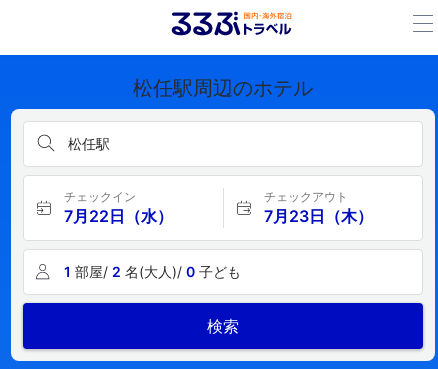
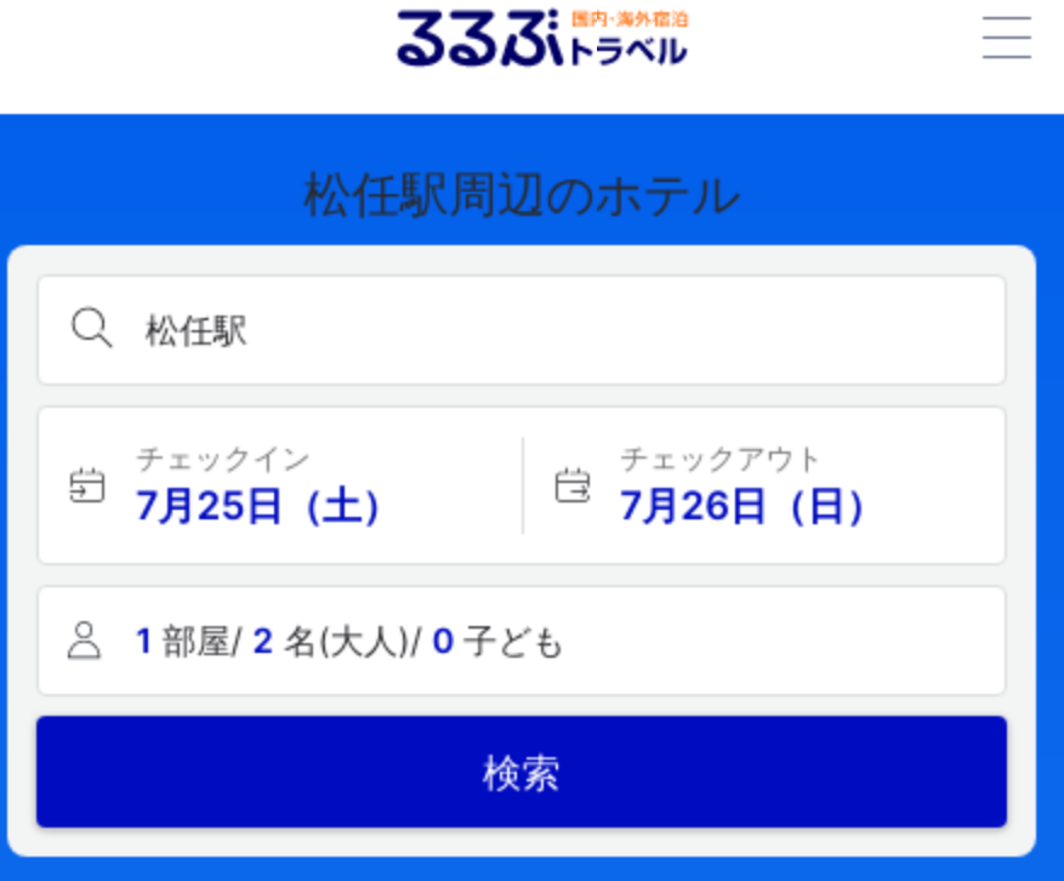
- 7月22日（水）
+ 7月25日（土）

- 7月23日（木）
+ 7月26日（日）
